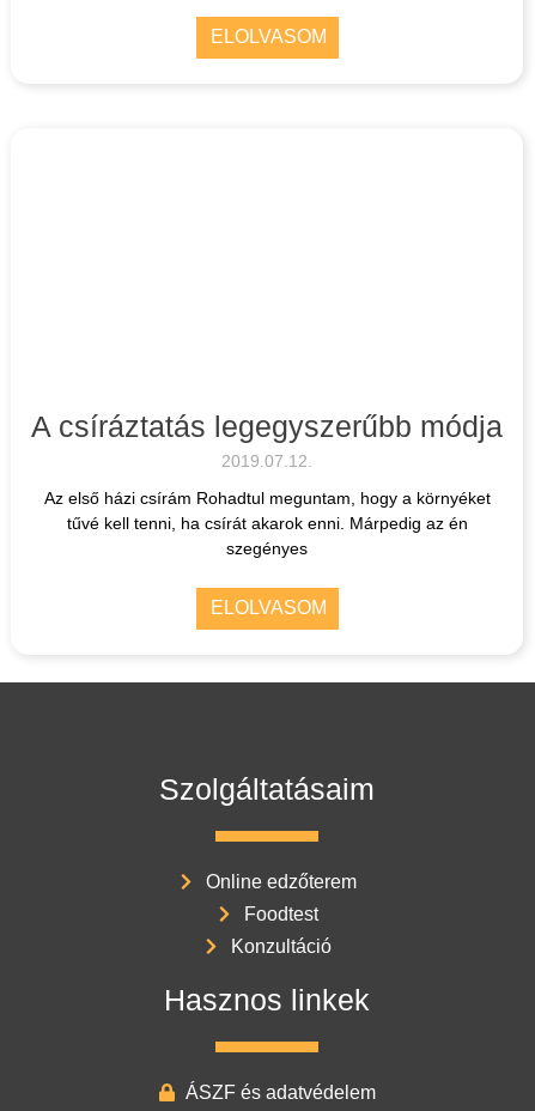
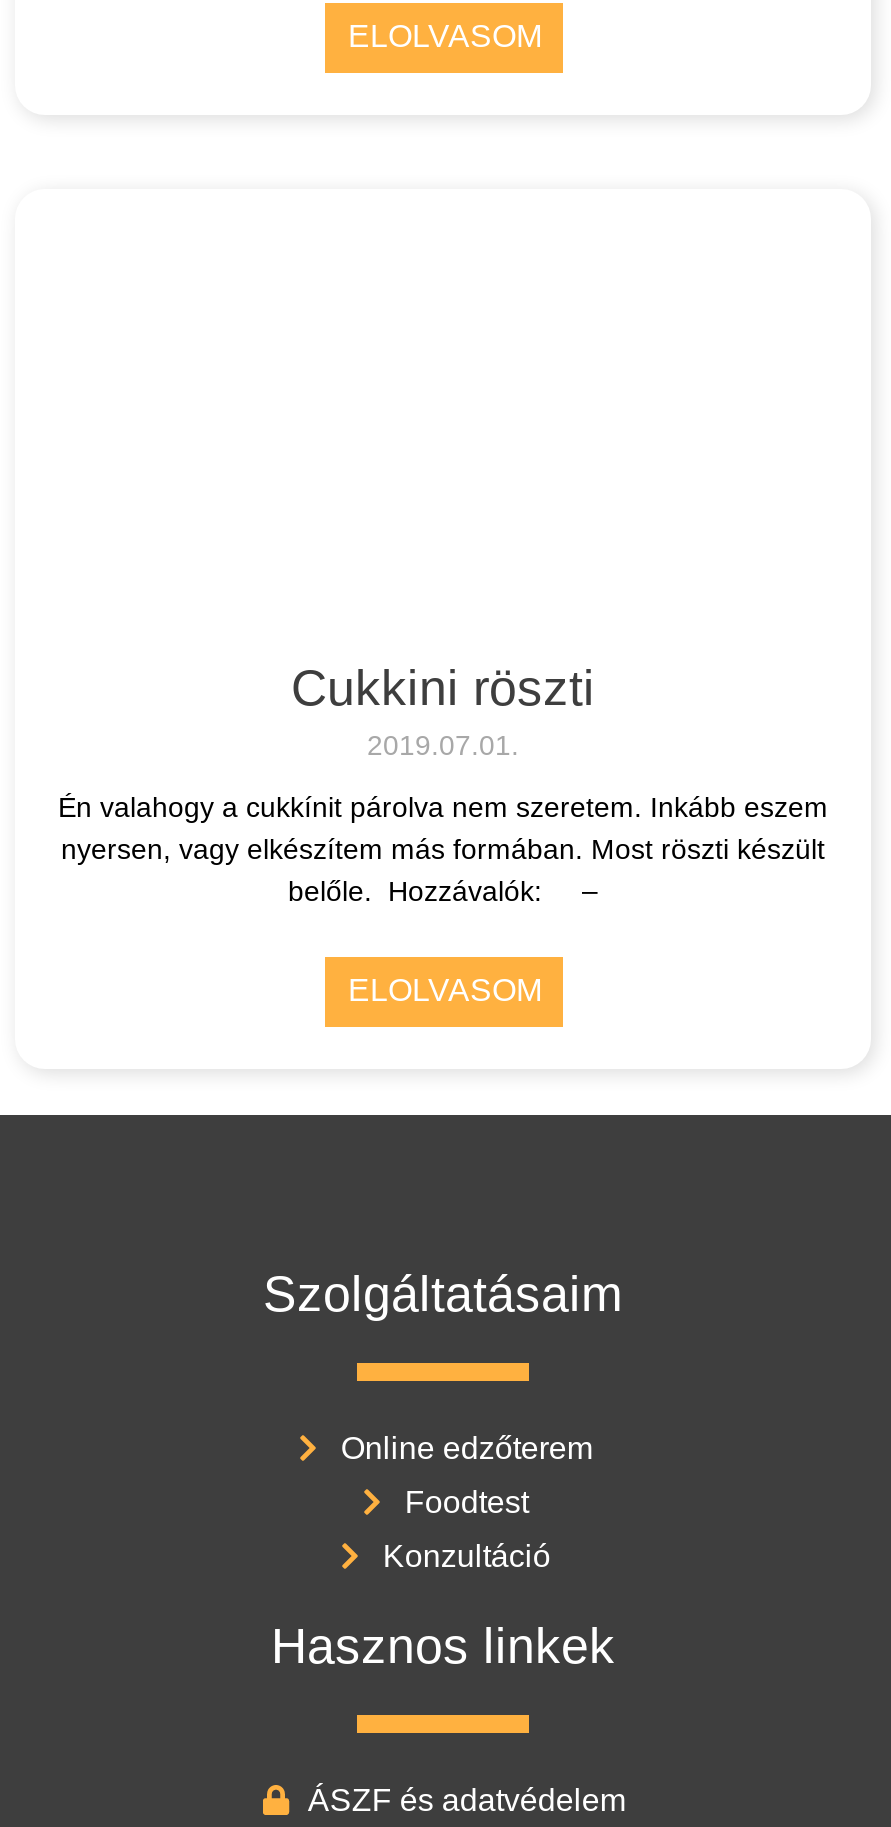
- A csíráztatás legegyszerűbb módja
- 2019.07.12.
+ Cukkini röszti
+ 2019.07.01.

- Az első házi csírám Rohadtul meguntam, hogy a környéket
- tűvé kell tenni, ha csírát akarok enni. Márpedig az én
- szegényes
+ Én valahogy a cukkínit párolva nem szeretem. Inkább eszem
+ nyersen, vagy elkészítem más formában. Most röszti készült
+ belőle. Hozzávalók: –
